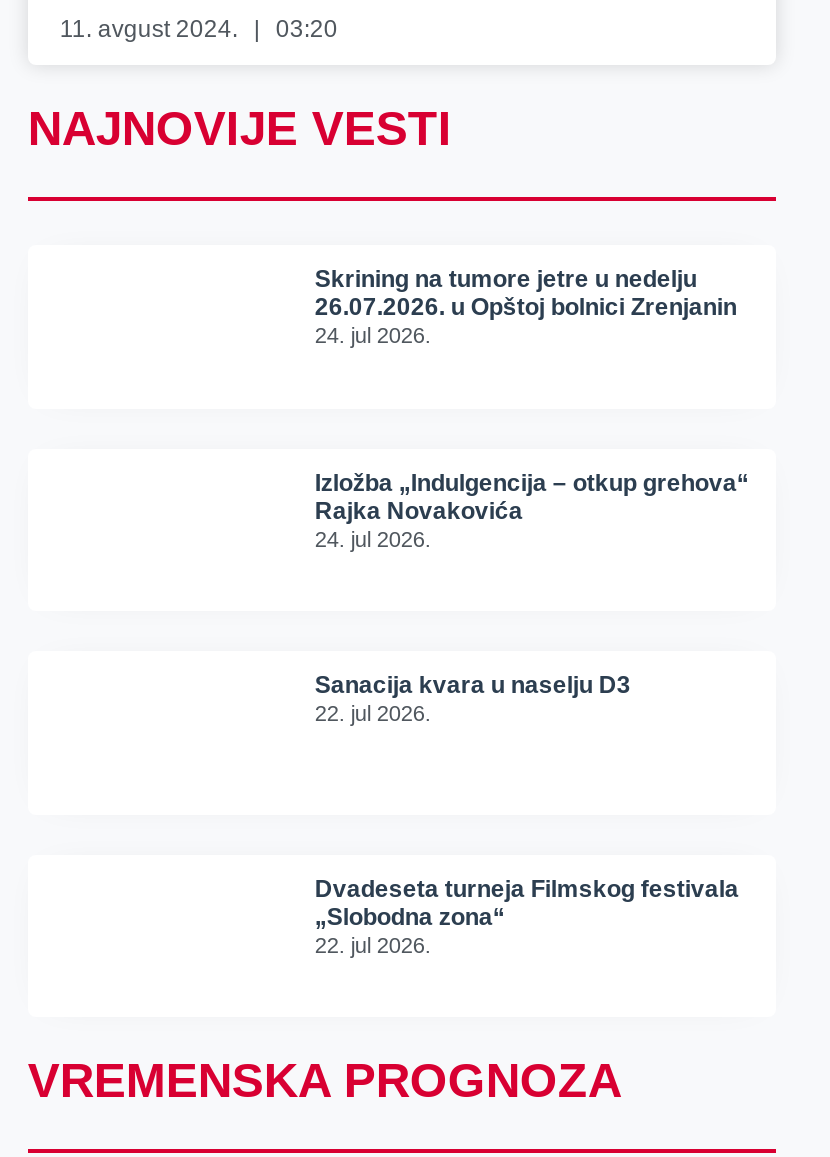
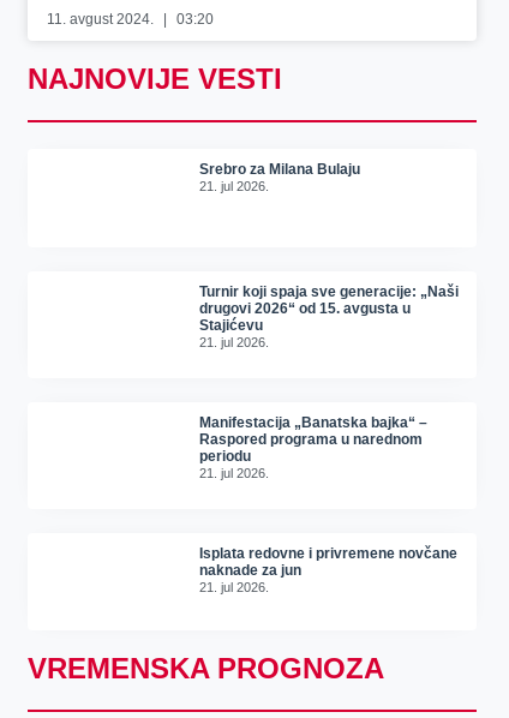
- Skrining na tumore jetre u nedelju
- 26.07.2026. u Opštoj bolnici Zrenjanin
- 24. jul 2026.
+ Srebro za Milana Bulaju
+ 21. jul 2026.

- Izložba „Indulgencija – otkup grehova“
- Rajka Novakovića
- 24. jul 2026.
+ Turnir koji spaja sve generacije: „Naši
+ drugovi 2026“ od 15. avgusta u
+ Stajićevu
+ 21. jul 2026.

- Sanacija kvara u naselju D3
- 22. jul 2026.
+ Manifestacija „Banatska bajka“ –
+ Raspored programa u narednom
+ periodu
+ 21. jul 2026.

- Dvadeseta turneja Filmskog festivala
- „Slobodna zona“
- 22. jul 2026.
+ Isplata redovne i privremene novčane
+ naknade za jun
+ 21. jul 2026.
